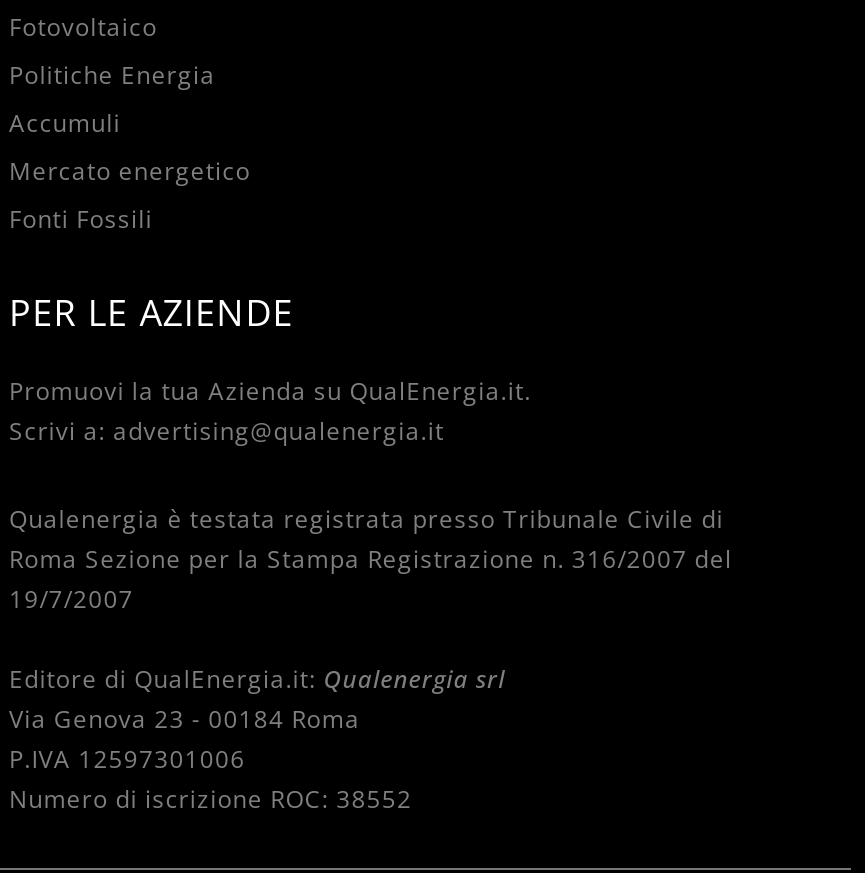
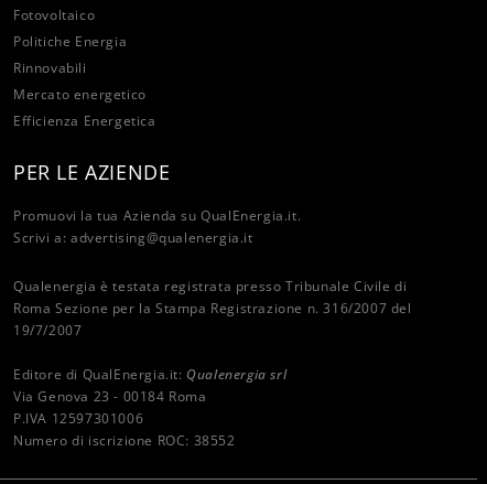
- Accumuli
+ Rinnovabili

- Fonti Fossili
+ Efficienza Energetica
